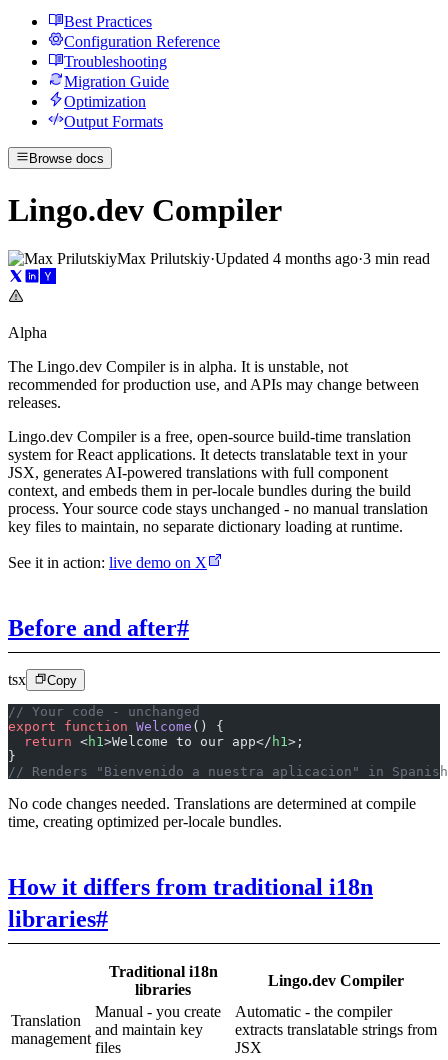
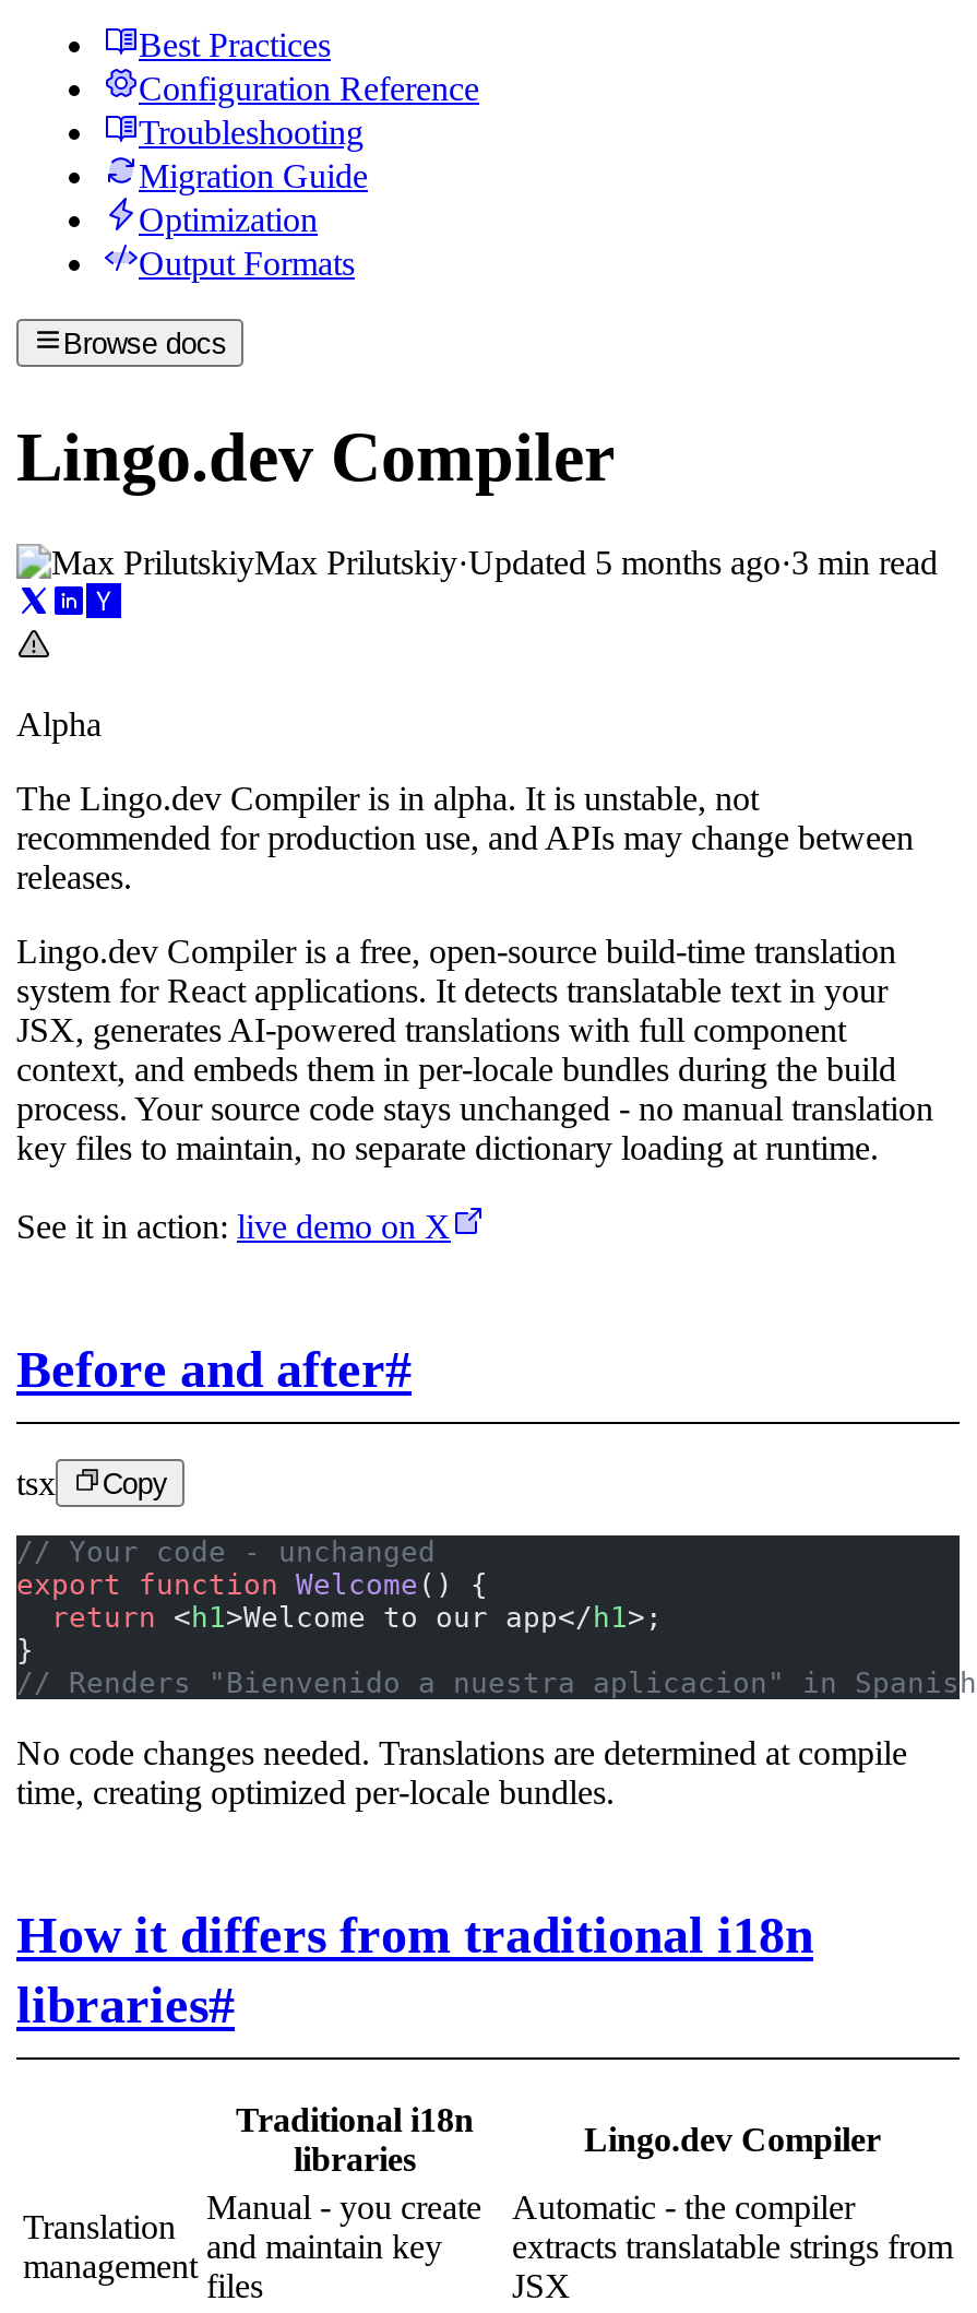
- Max Prilutskiy·Updated 4 months ago·3 min read
+ Max Prilutskiy·Updated 5 months ago·3 min read
